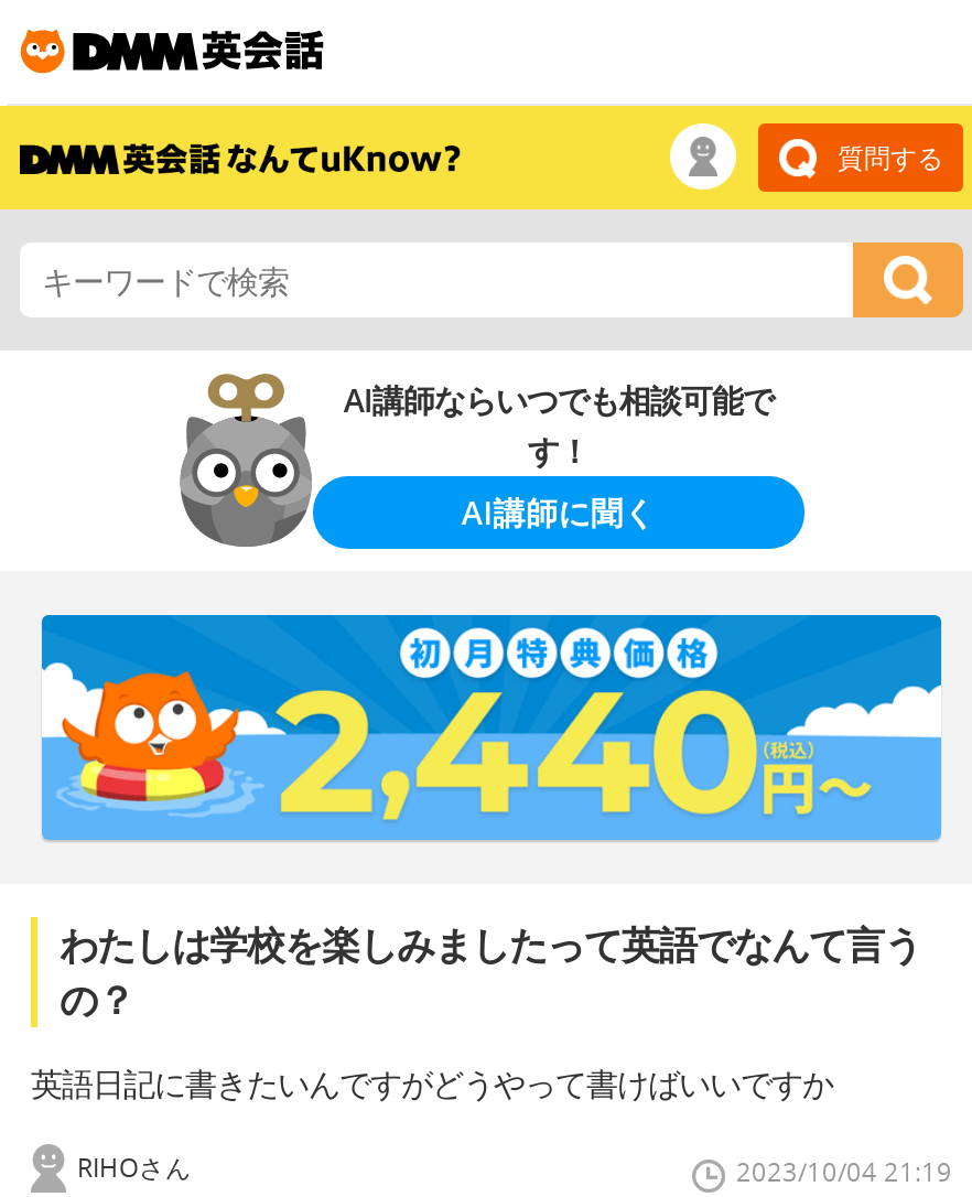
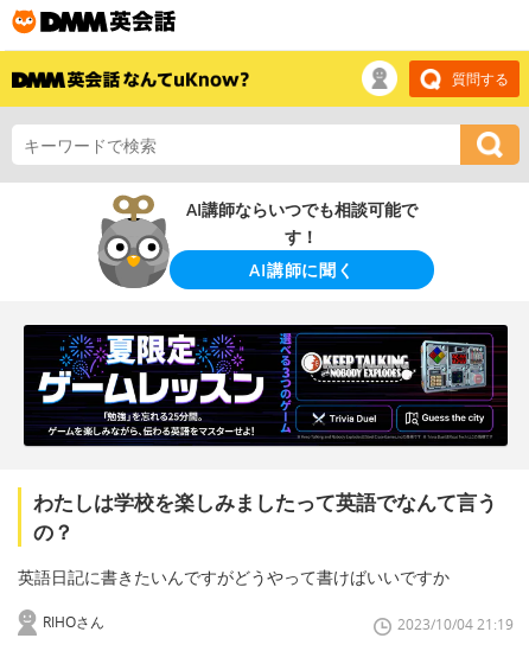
- [image]
+ [image]
